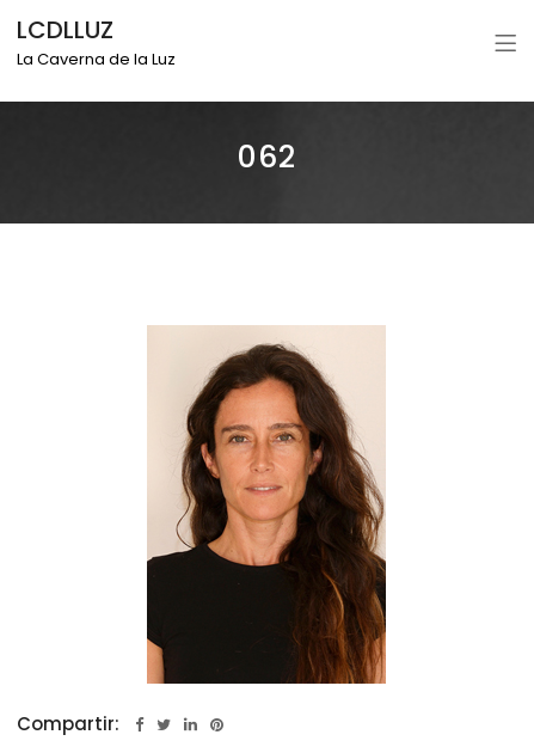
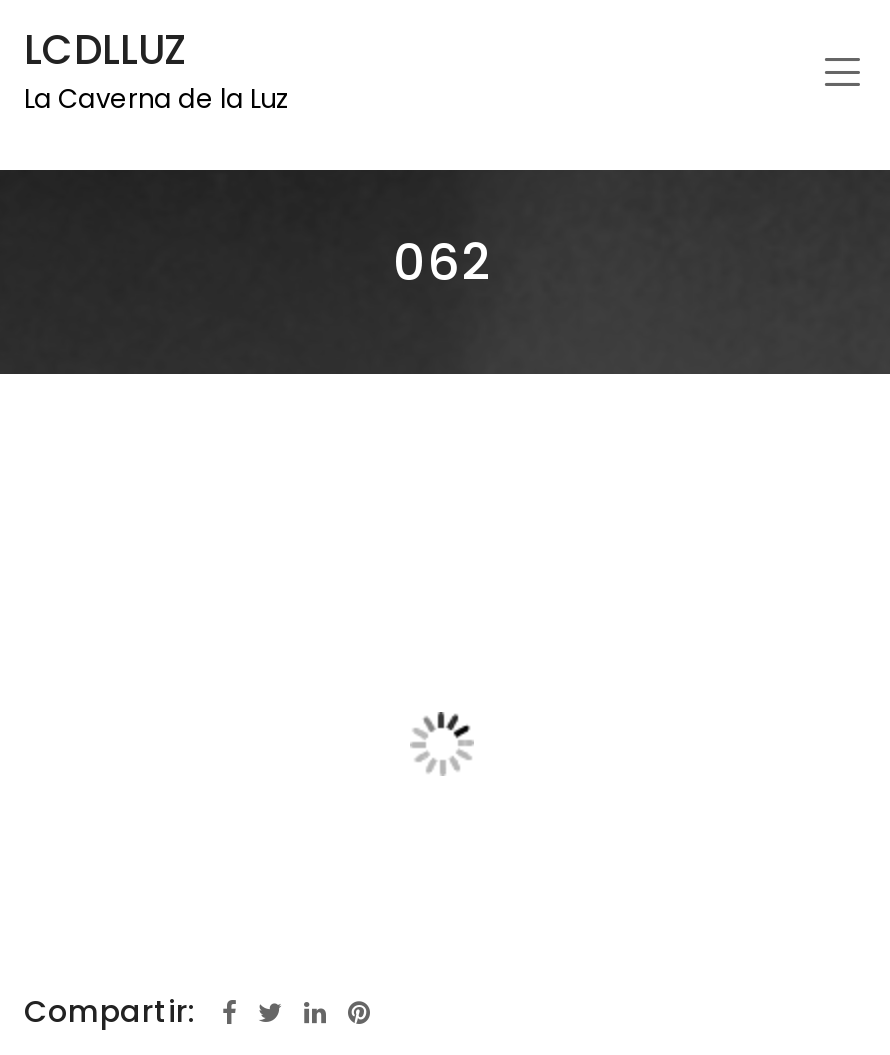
- [image]
